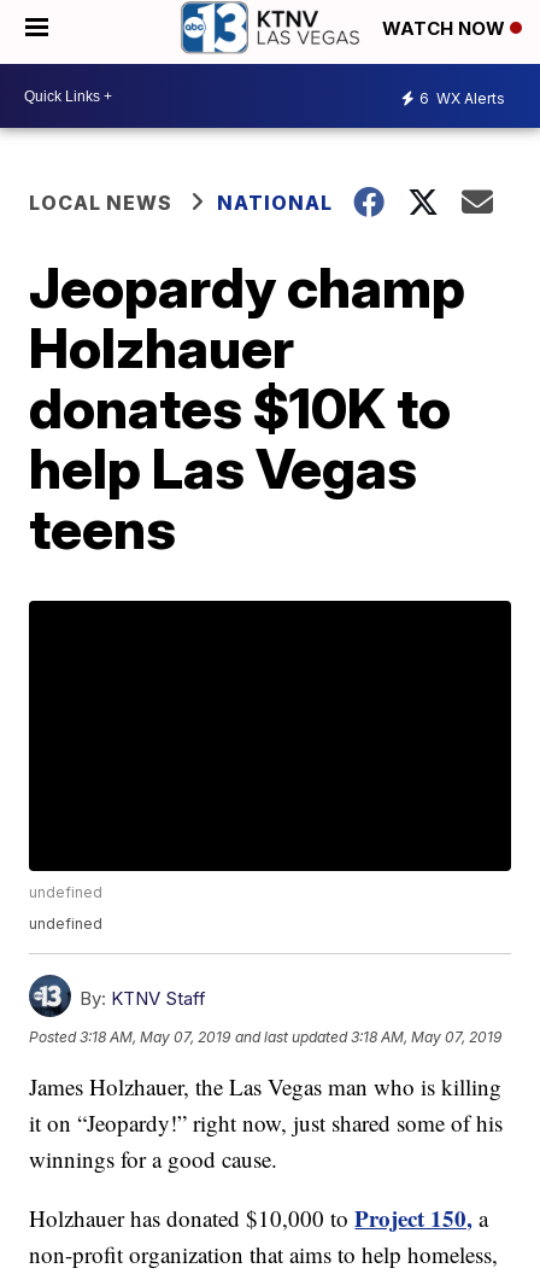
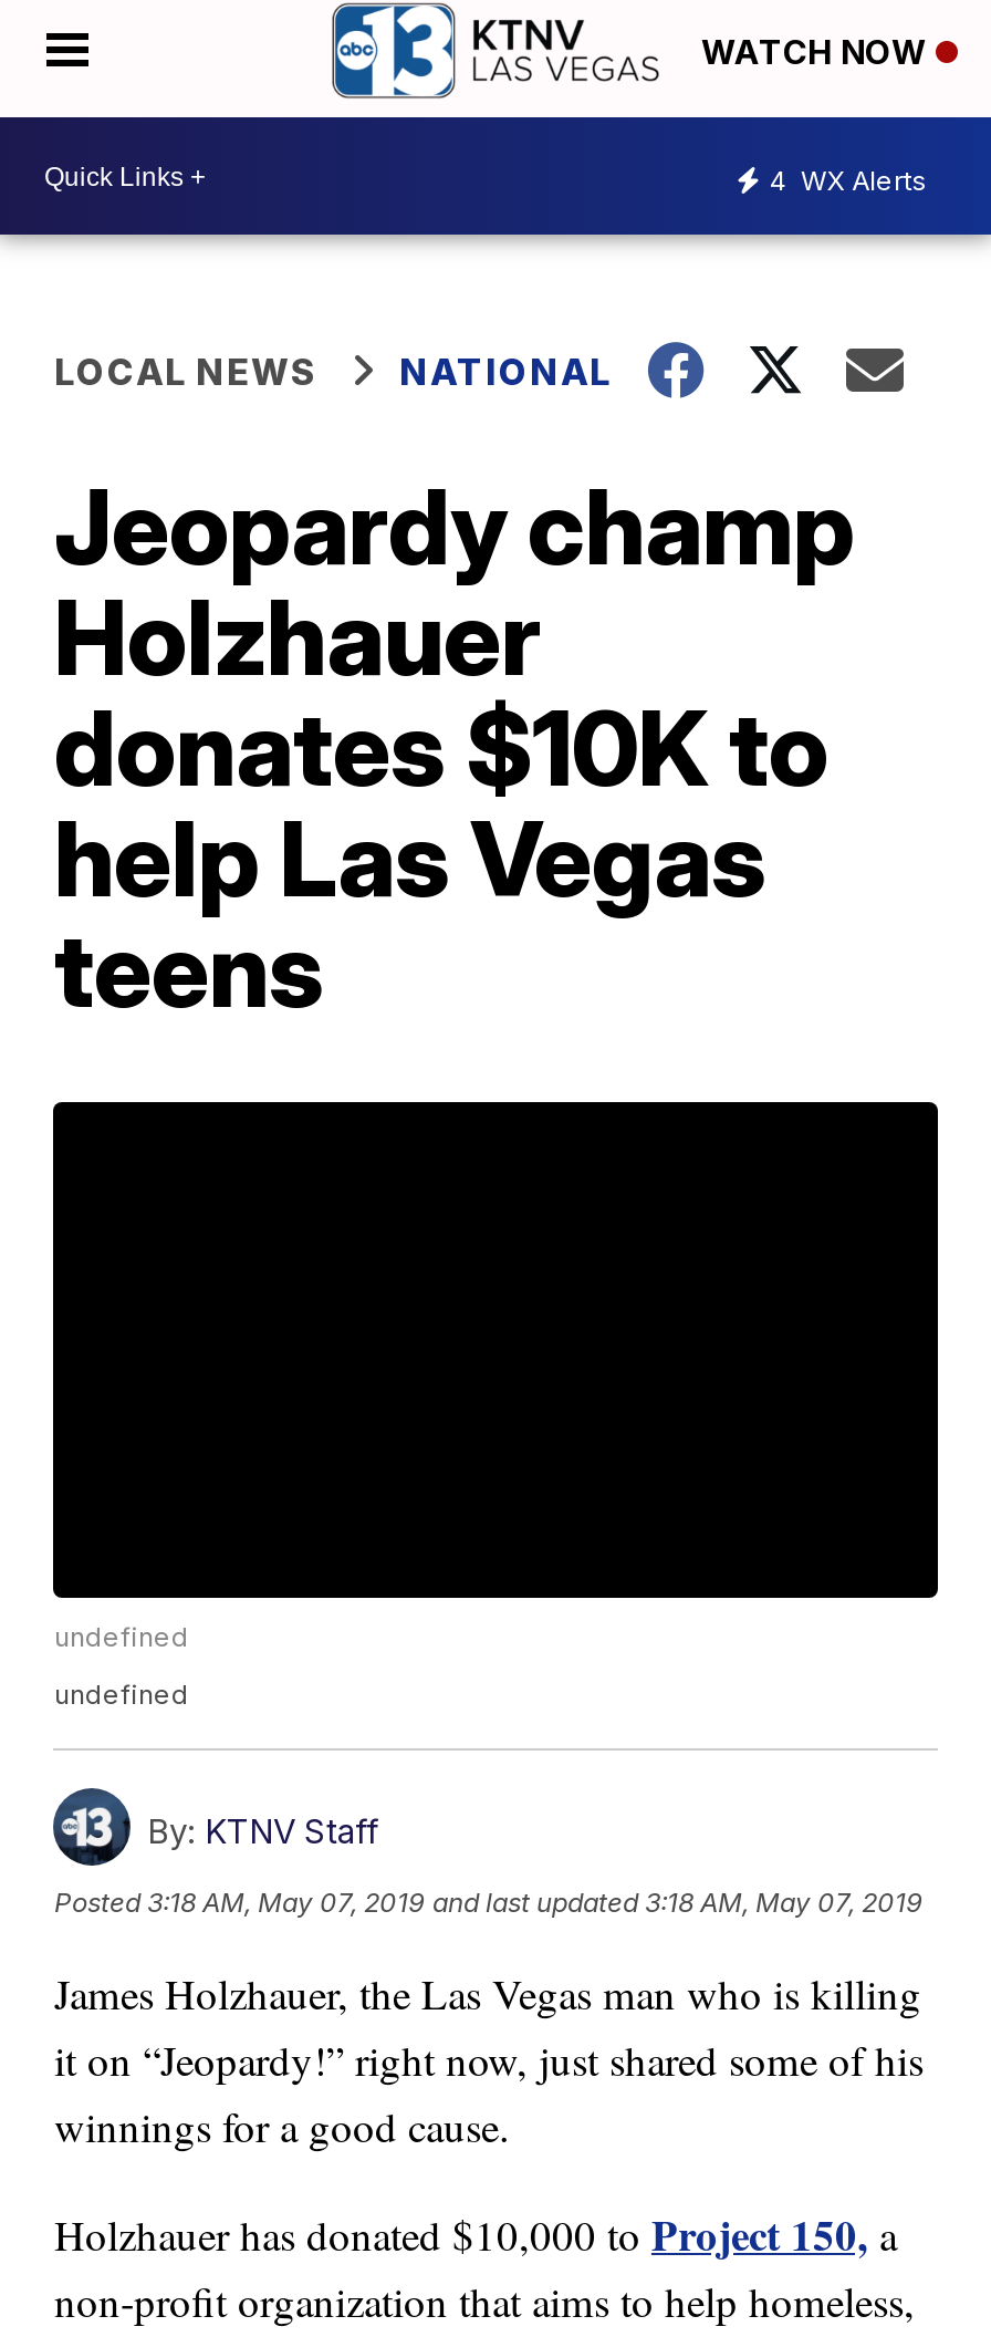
- 6 WX Alerts
+ 4 WX Alerts
